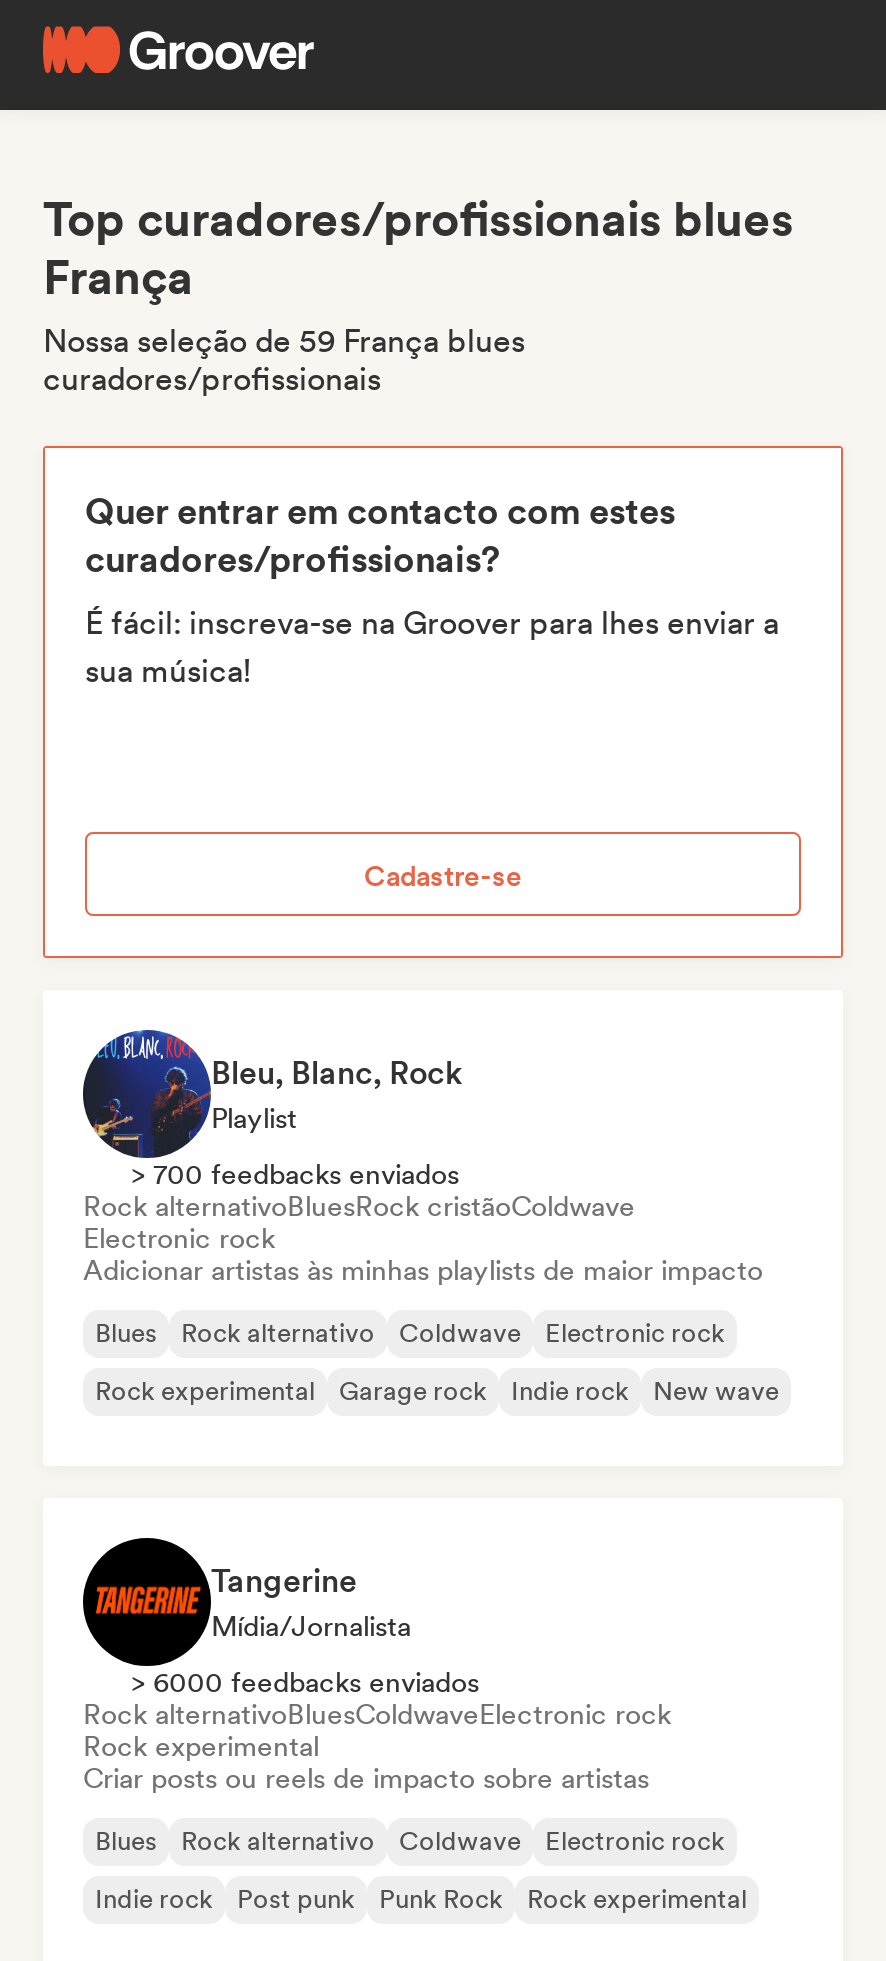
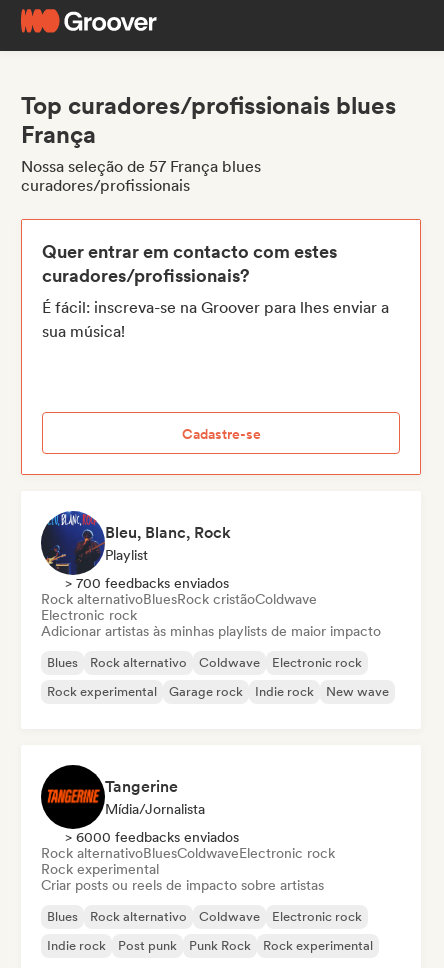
- Nossa seleção de 59 França blues
+ Nossa seleção de 57 França blues
